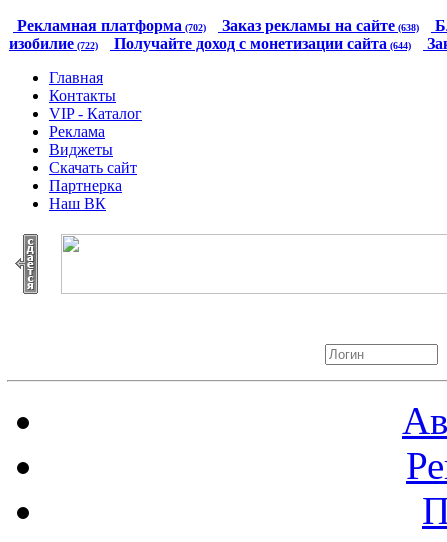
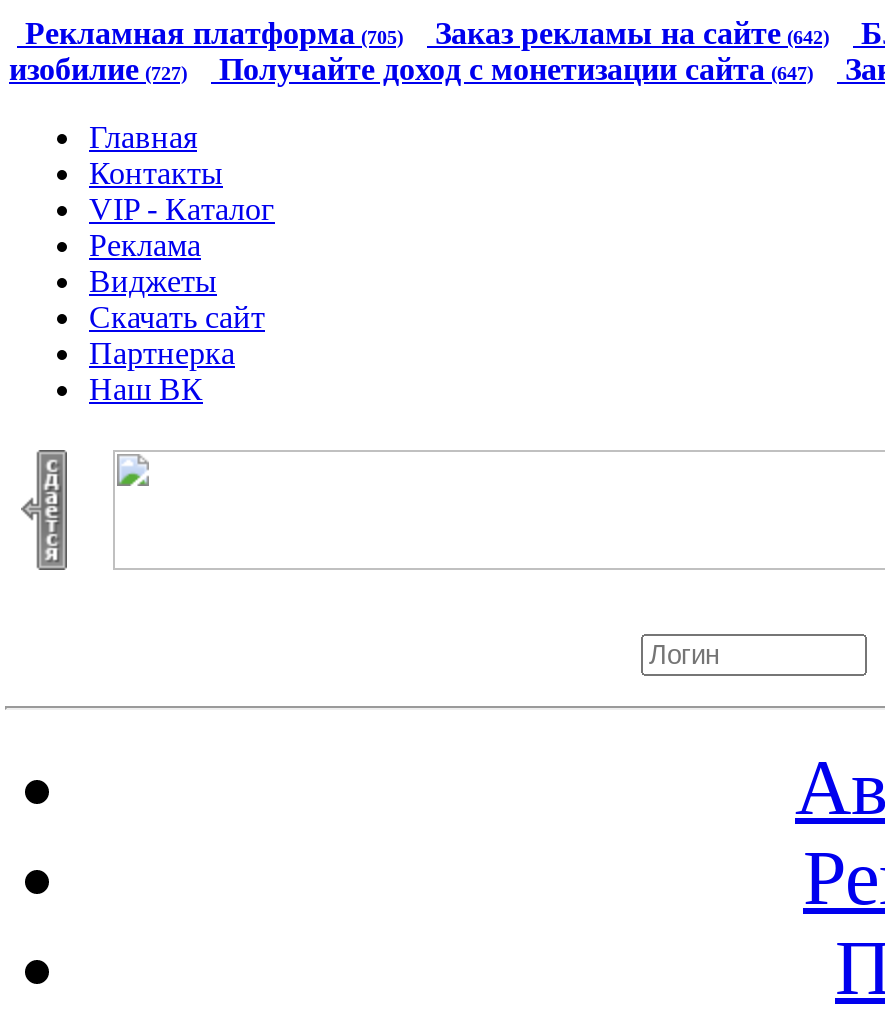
- Рекламная платформа (702)
+ Рекламная платформа (705)

- Заказ рекламы на сайте (638)
+ Заказ рекламы на сайте (642)

- изобилие (722)
+ изобилие (727)

- Получайте доход с монетизации сайта (644)
+ Получайте доход с монетизации сайта (647)
